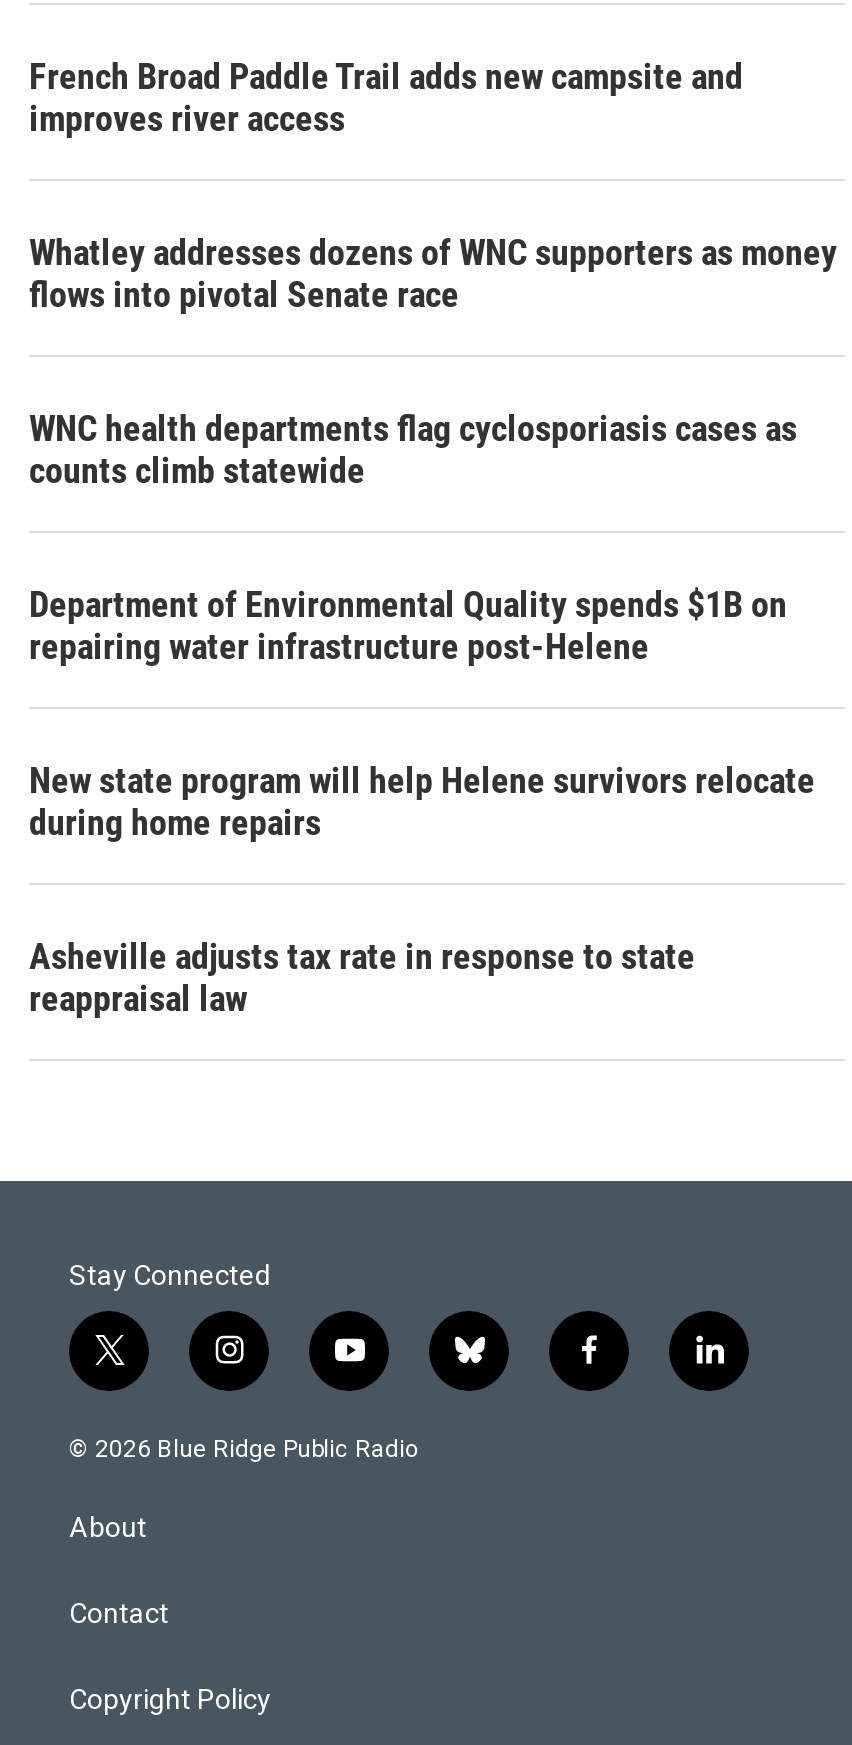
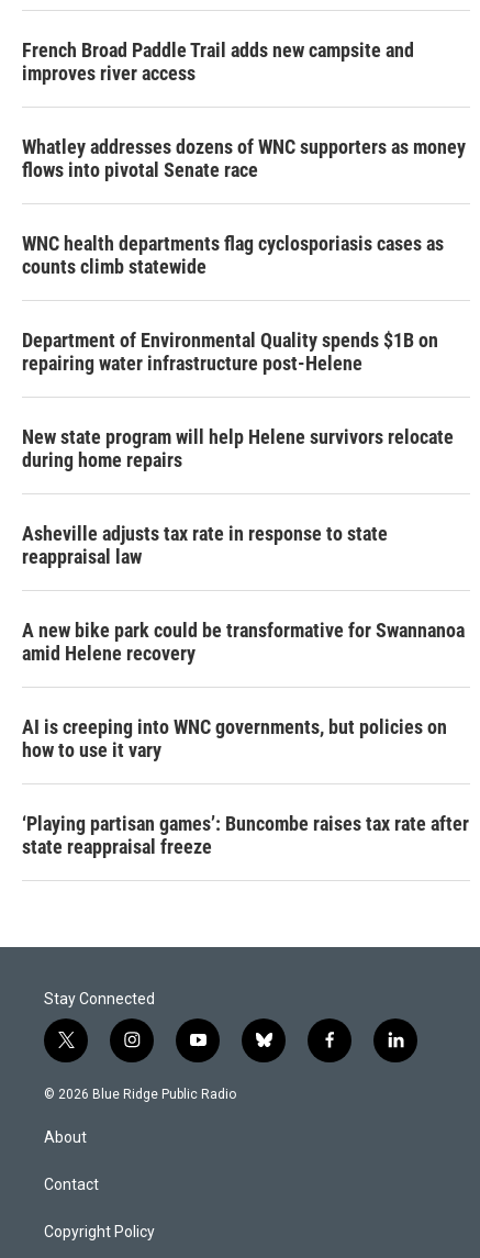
+ A new bike park could be transformative for Swannanoa
+ amid Helene recovery
+ AI is creeping into WNC governments, but policies on
+ how to use it vary
+ ‘Playing partisan games’: Buncombe raises tax rate after
+ state reappraisal freeze
